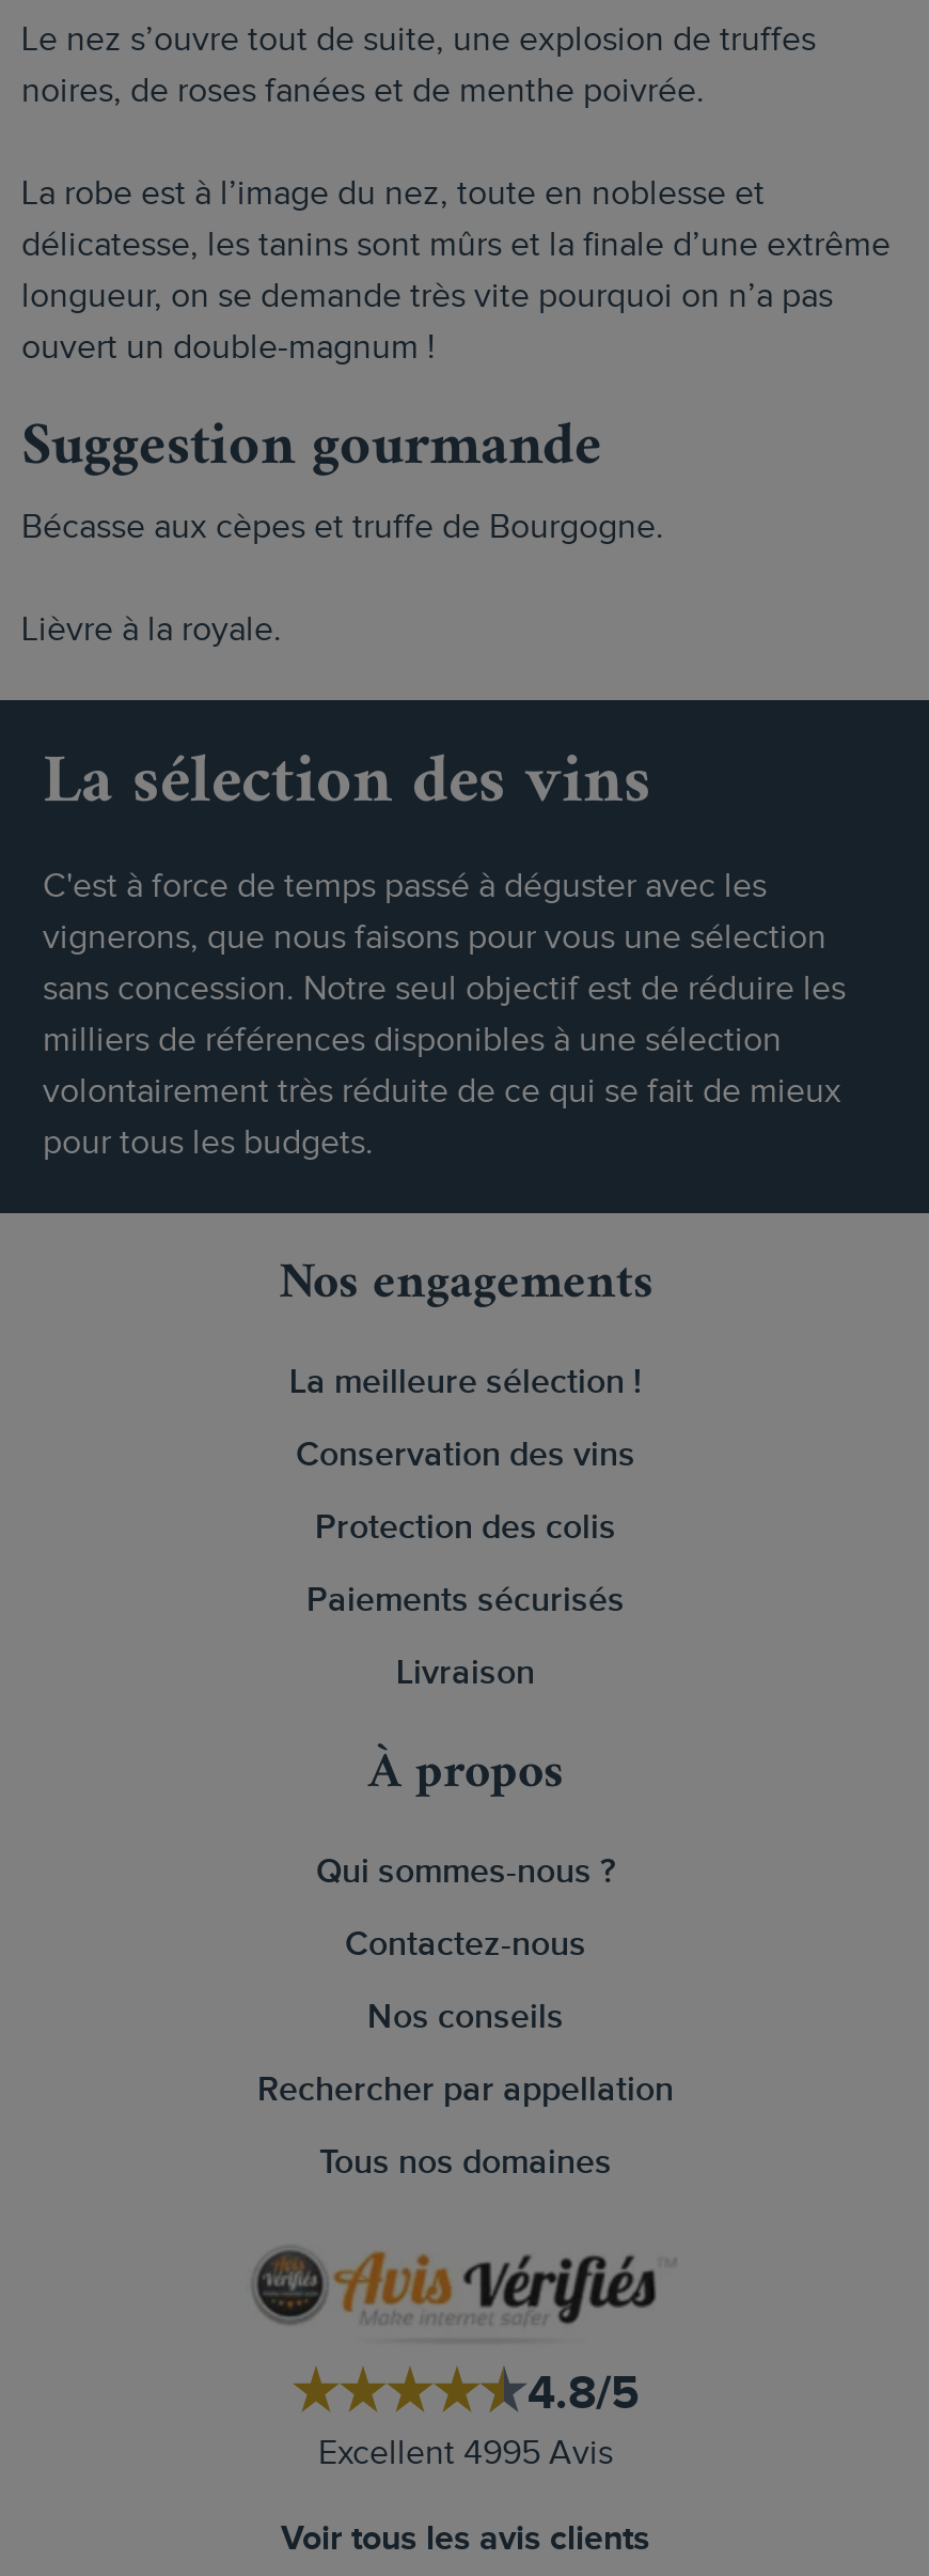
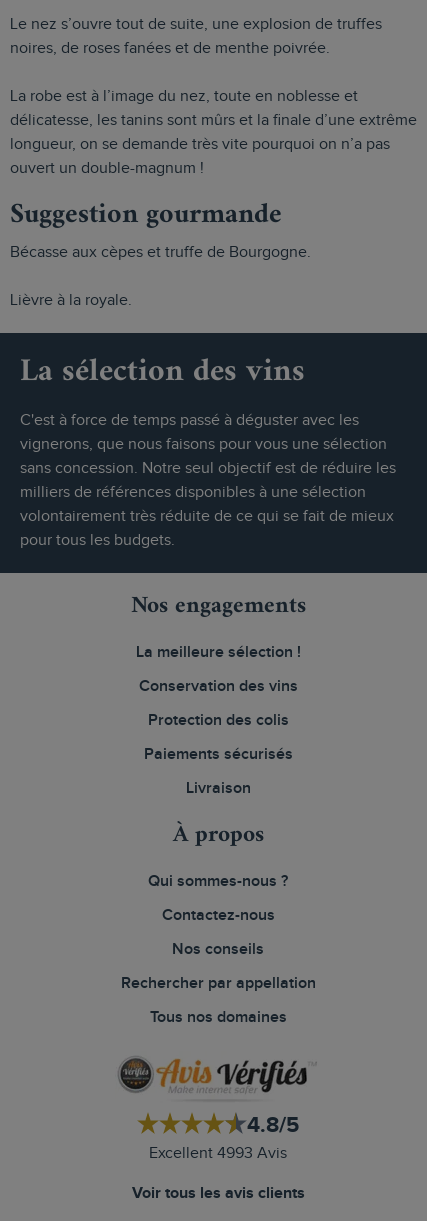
- Excellent 4995 Avis
+ Excellent 4993 Avis
